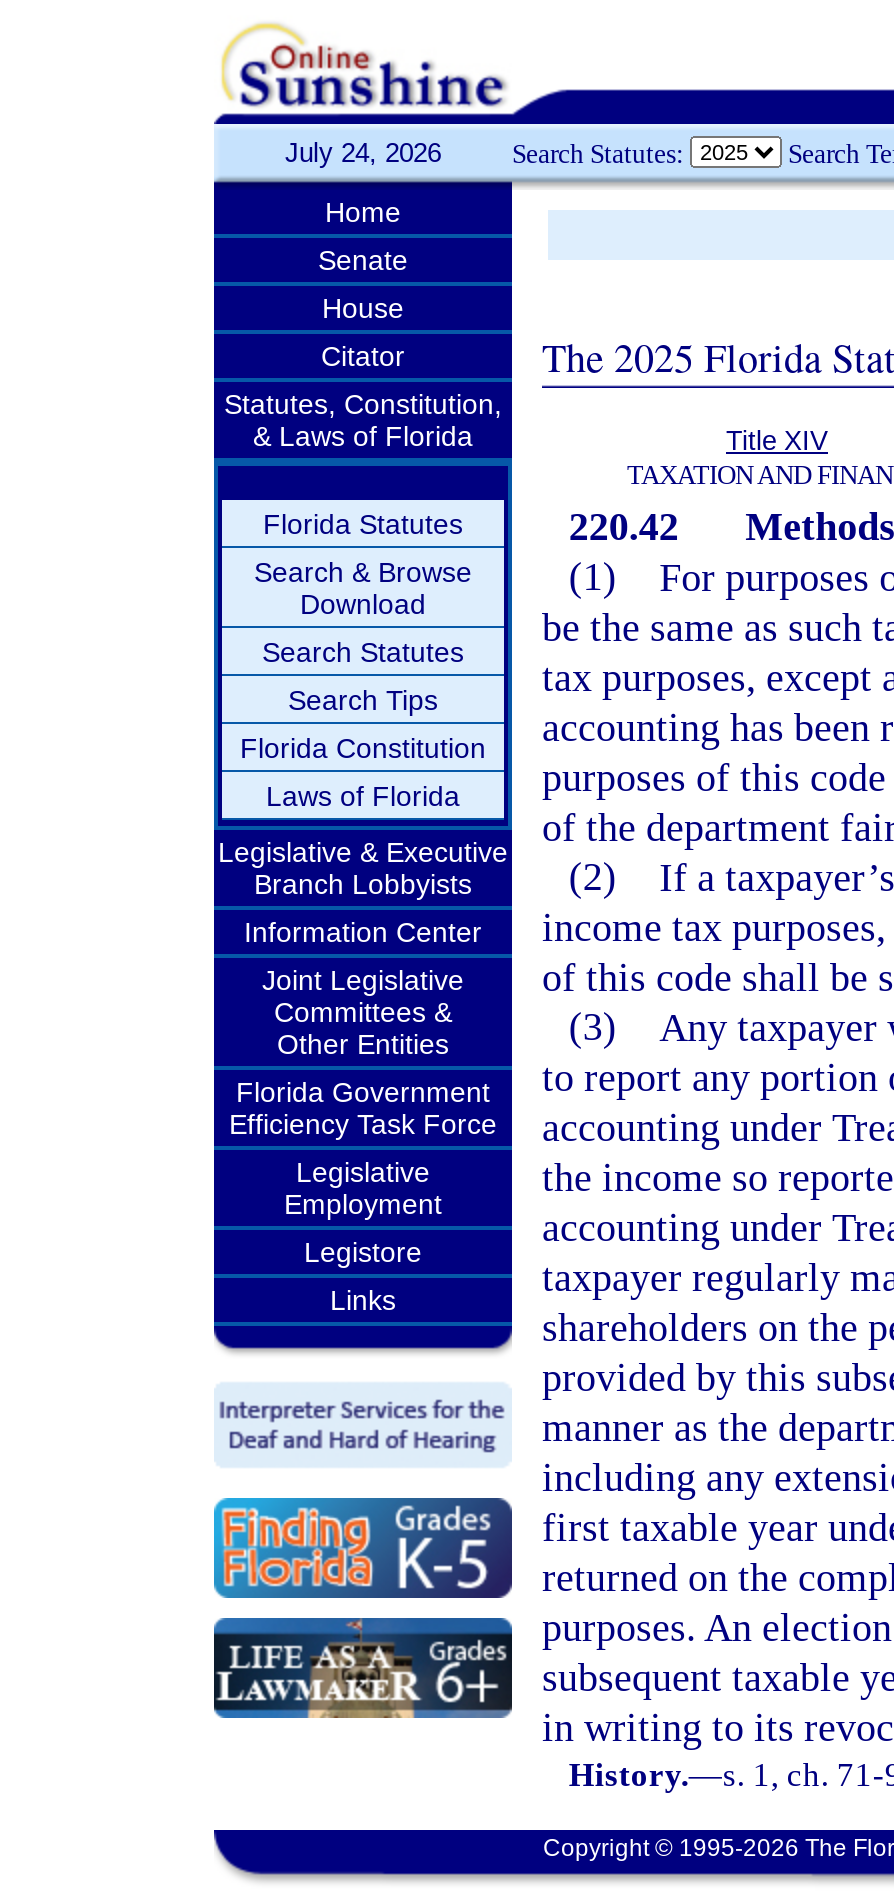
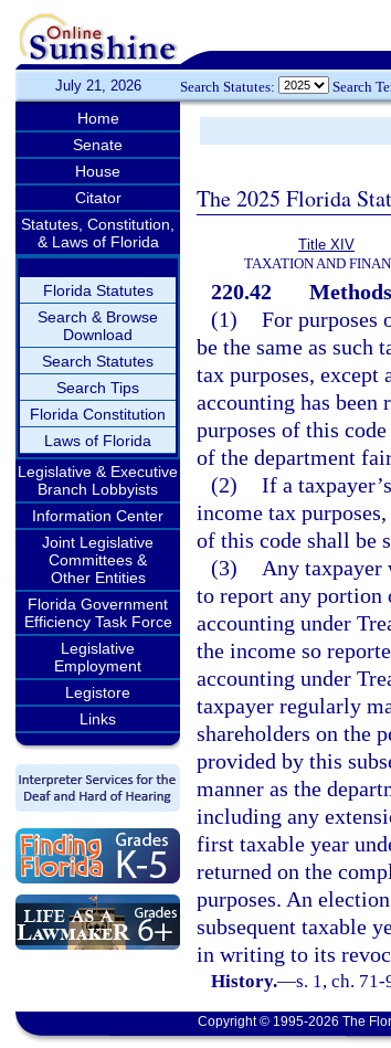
- July 24, 2026
+ July 21, 2026
